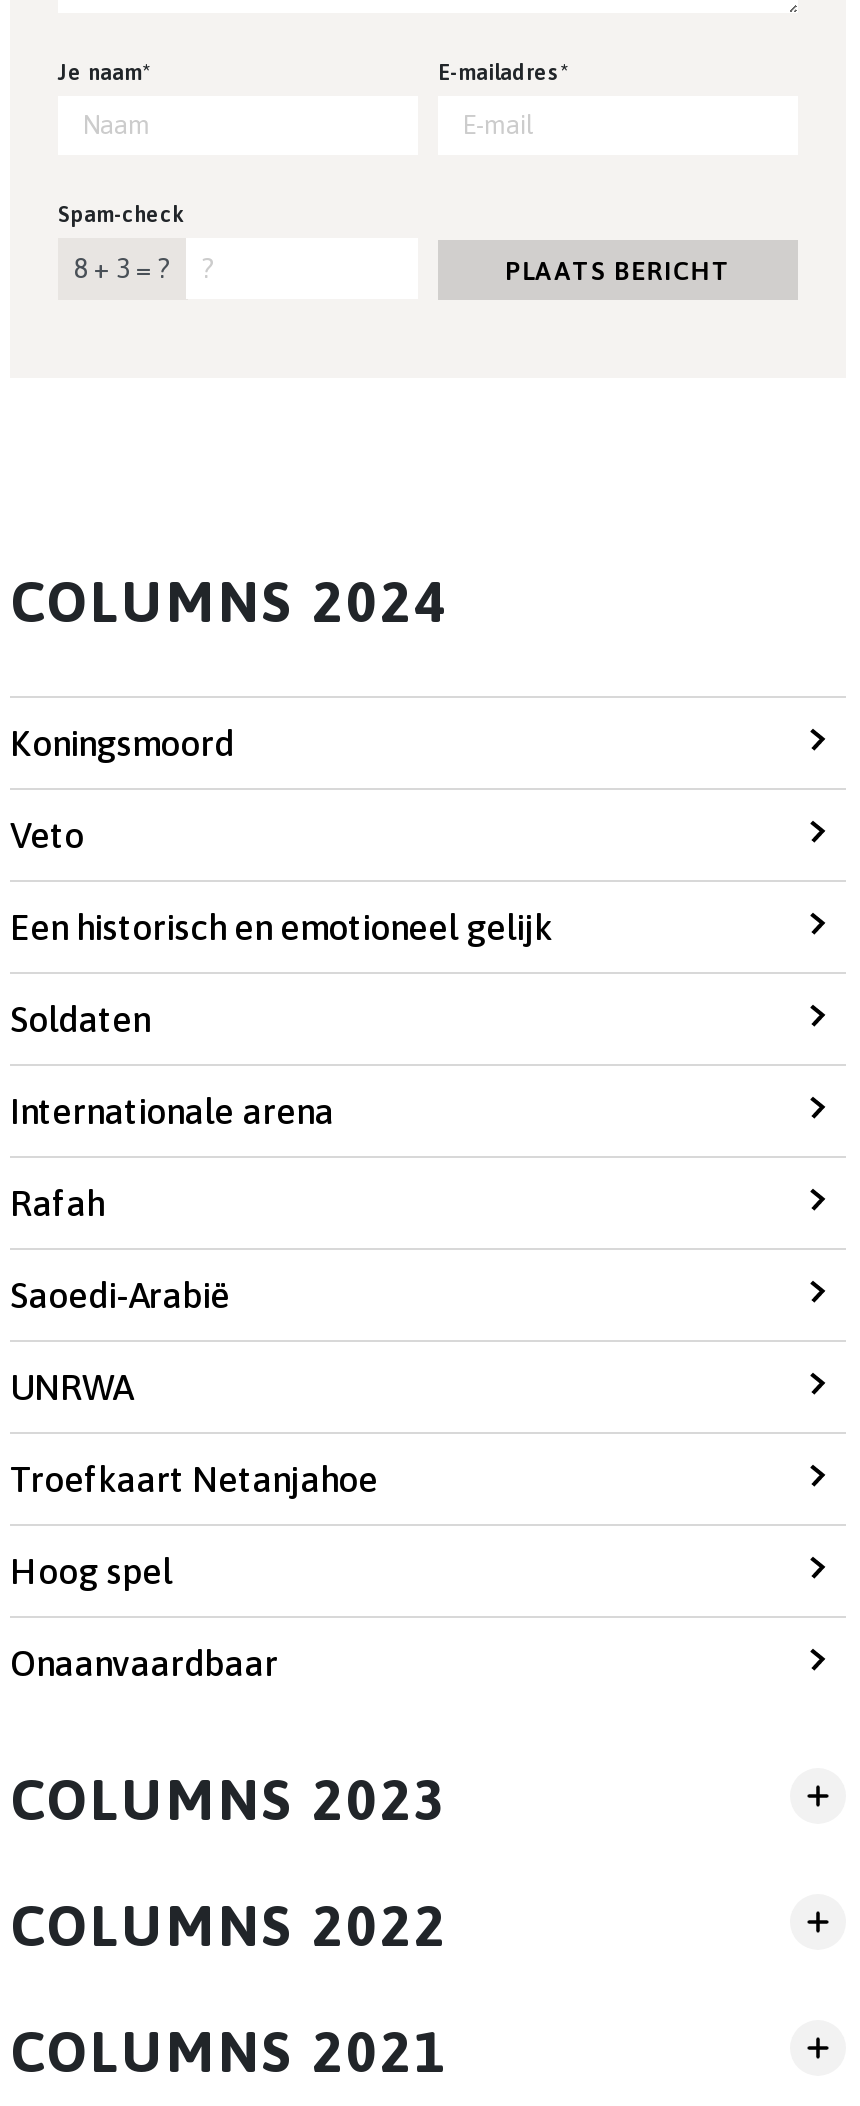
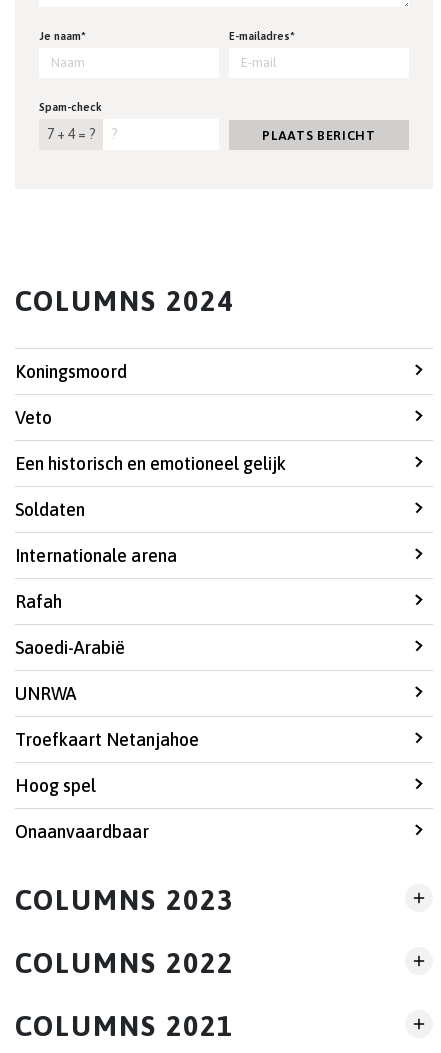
- 8 + 3 = ?
+ 7 + 4 = ?
